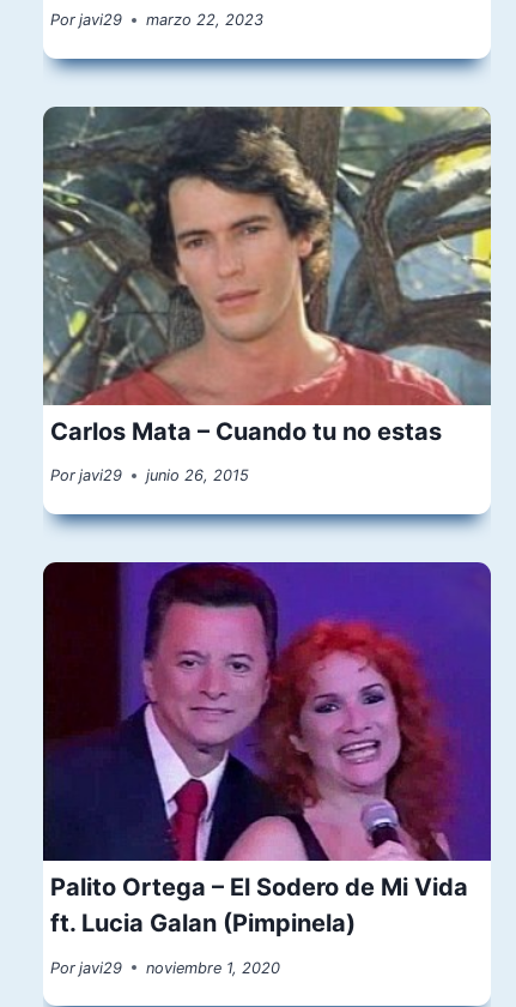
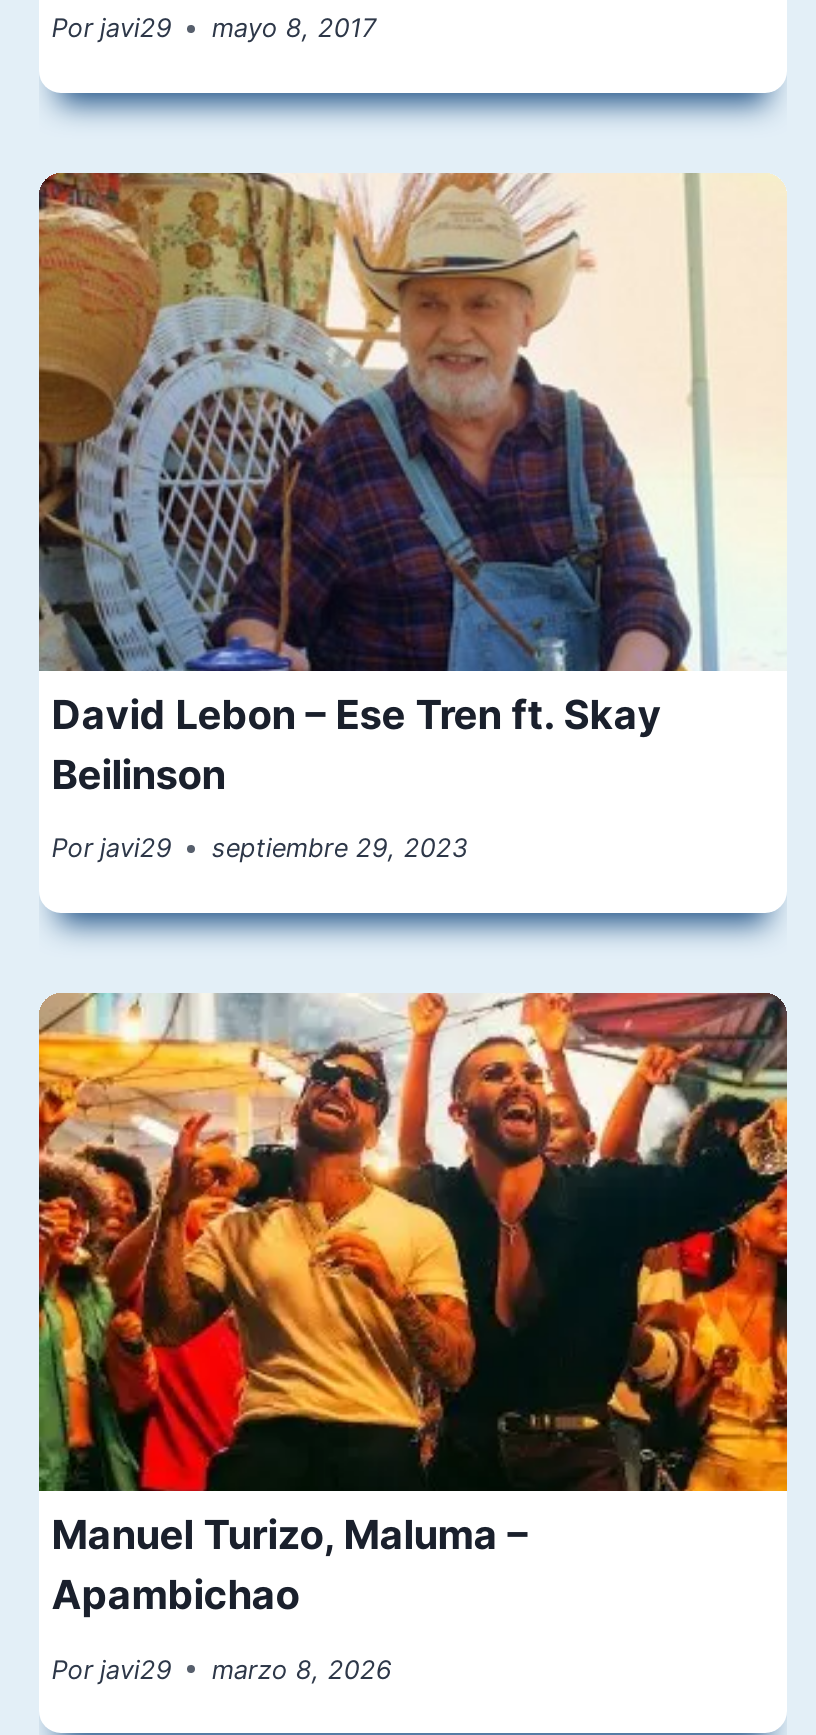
- Por javi29 marzo 22, 2023
+ Por javi29 mayo 8, 2017

- [image]
- Carlos Mata – Cuando tu no estas
+ [image]
+ David Lebon – Ese Tren ft. Skay
+ Beilinson

- Por javi29 junio 26, 2015
+ Por javi29 septiembre 29, 2023

- [image]
- Palito Ortega – El Sodero de Mi Vida
- ft. Lucia Galan (Pimpinela)
+ [image]
+ Manuel Turizo, Maluma –
+ Apambichao

- Por javi29 noviembre 1, 2020
+ Por javi29 marzo 8, 2026
